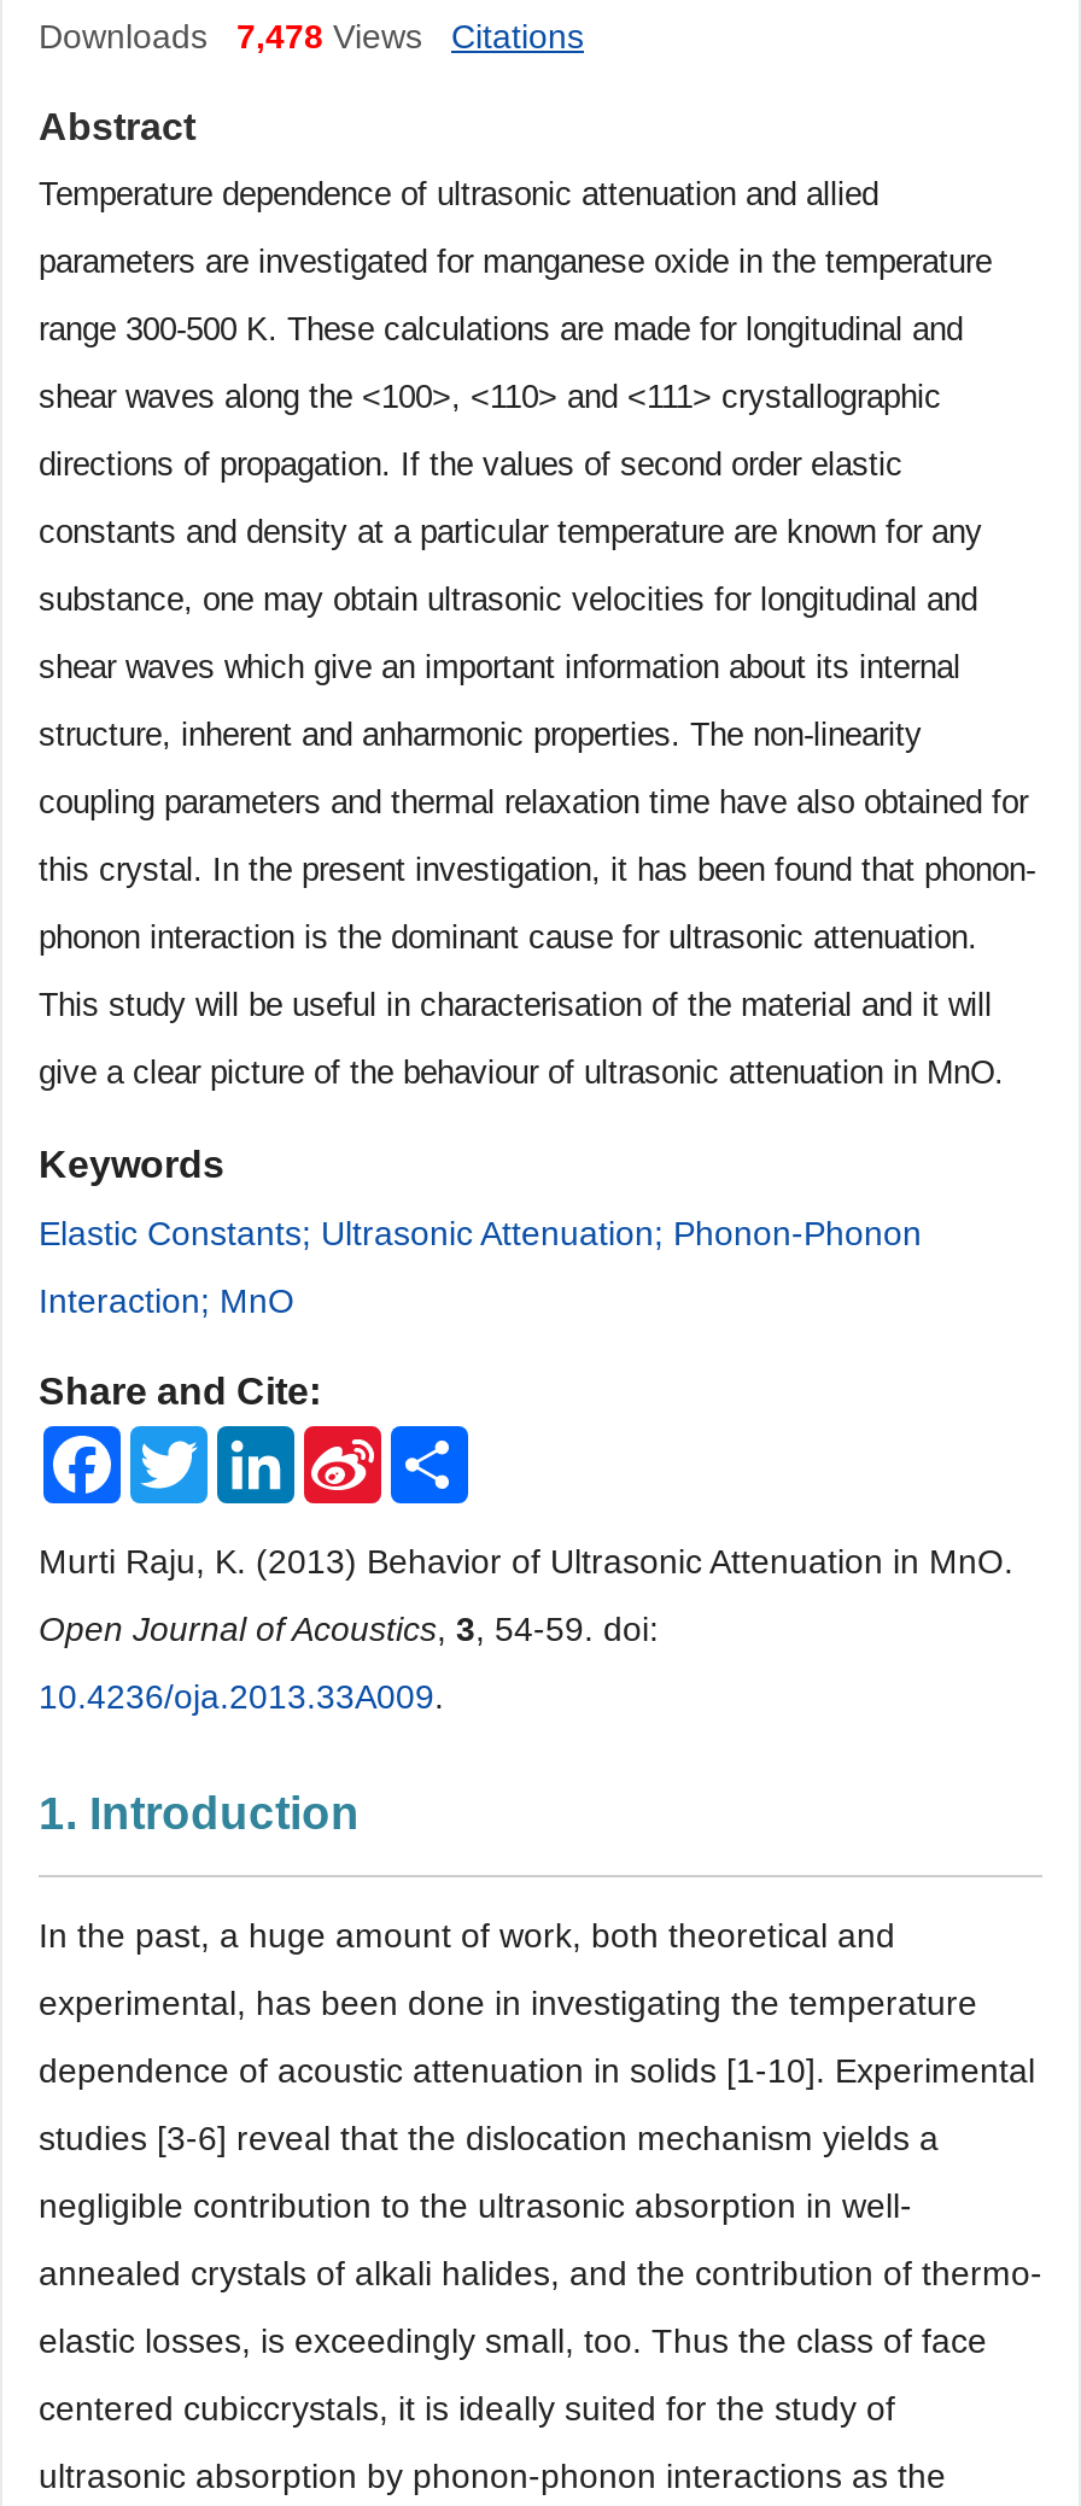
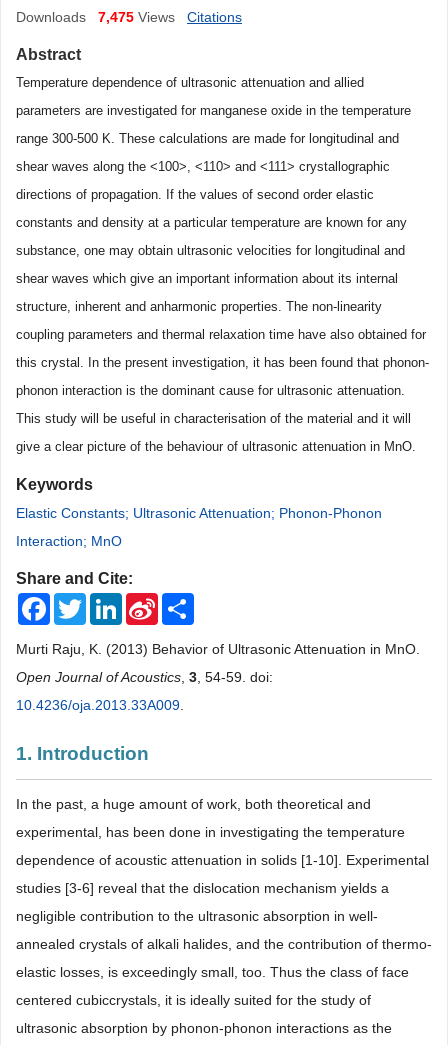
- Downloads 7,478 Views
+ Downloads 7,475 Views
